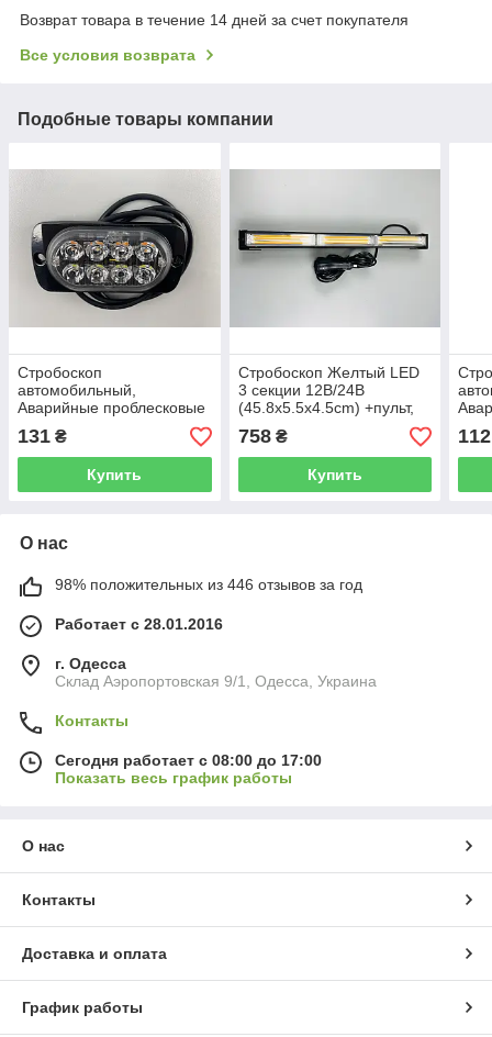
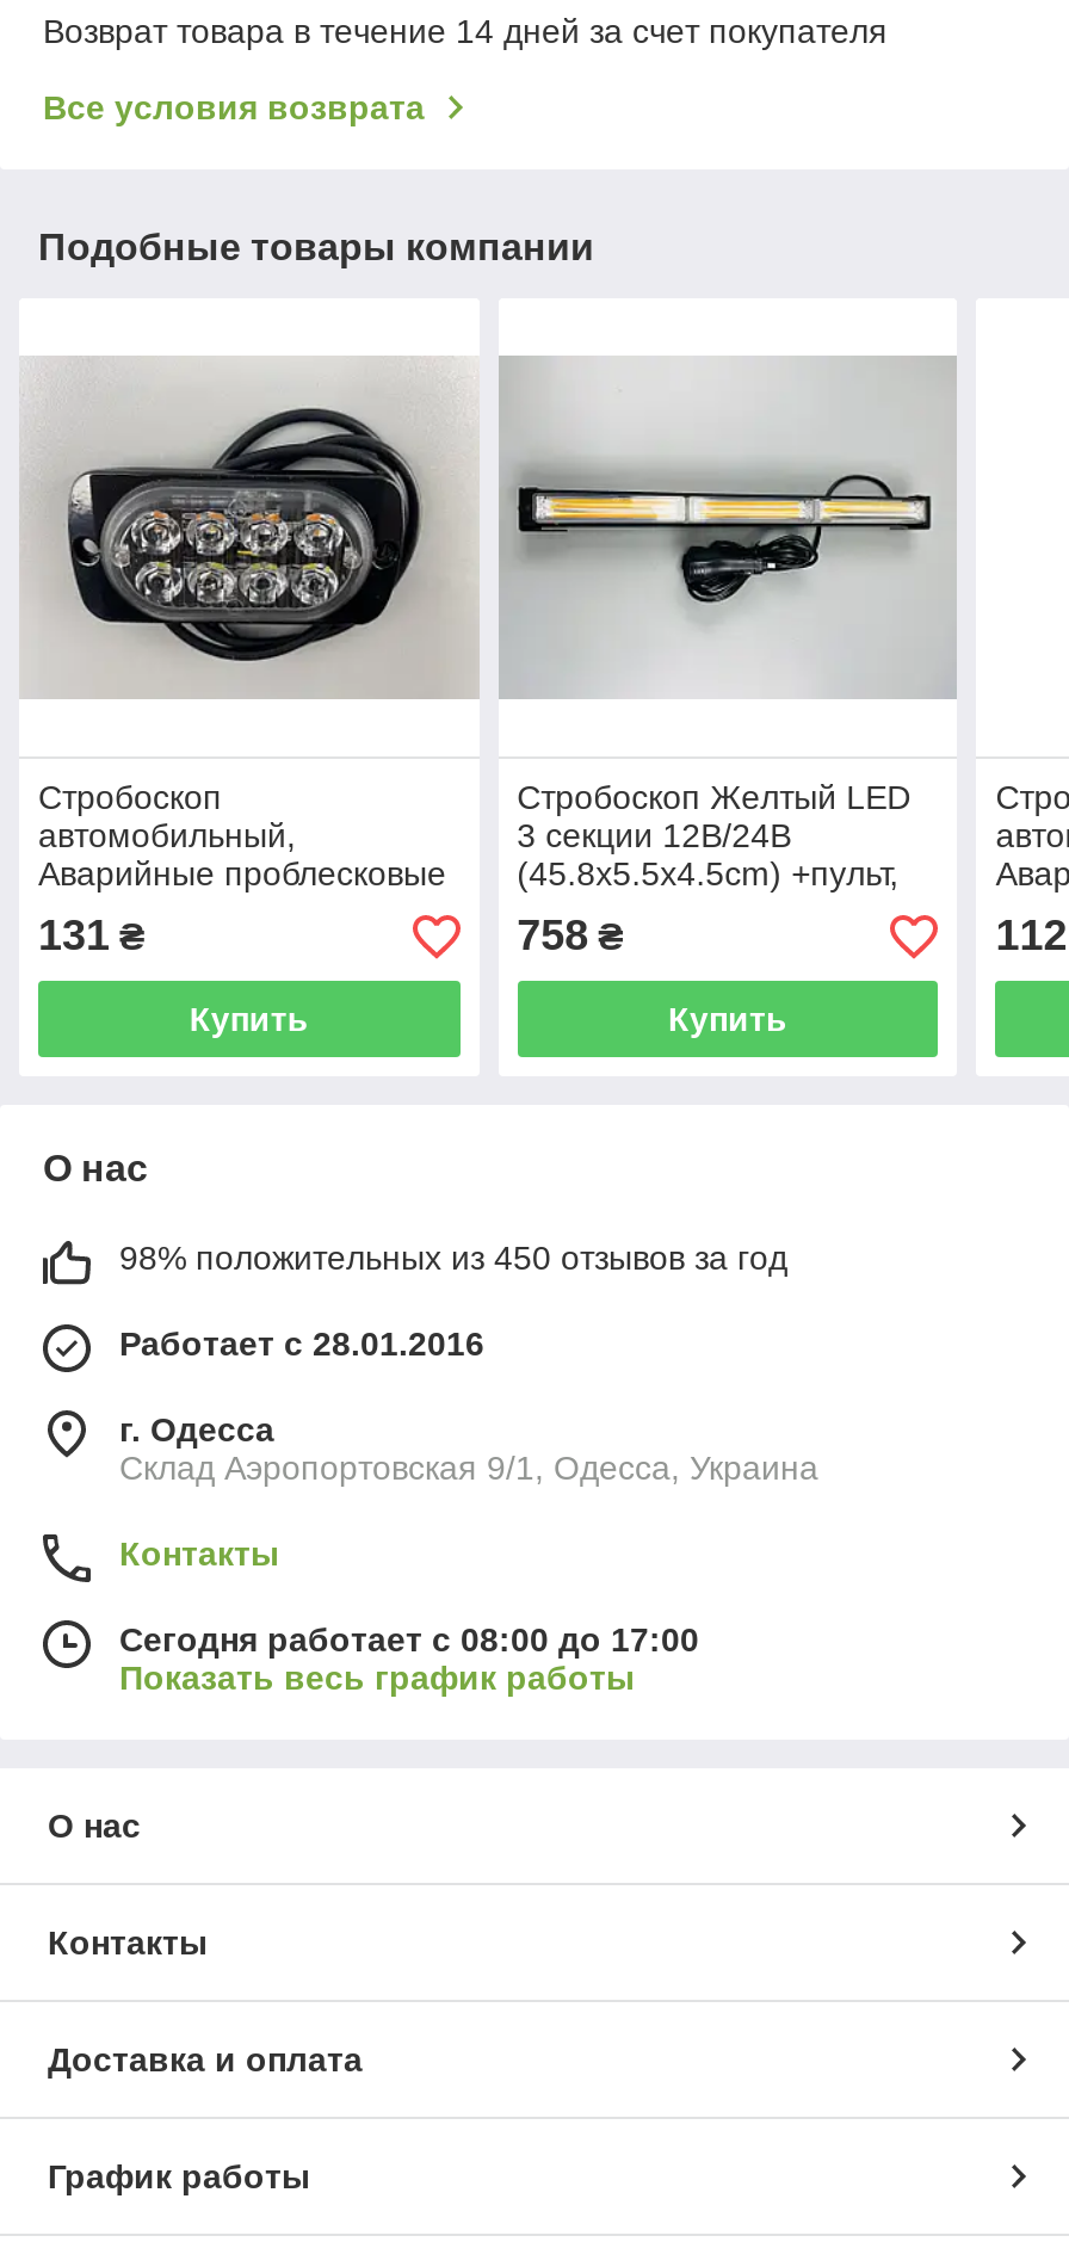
- 98% положительных из 446 отзывов за год
+ 98% положительных из 450 отзывов за год
